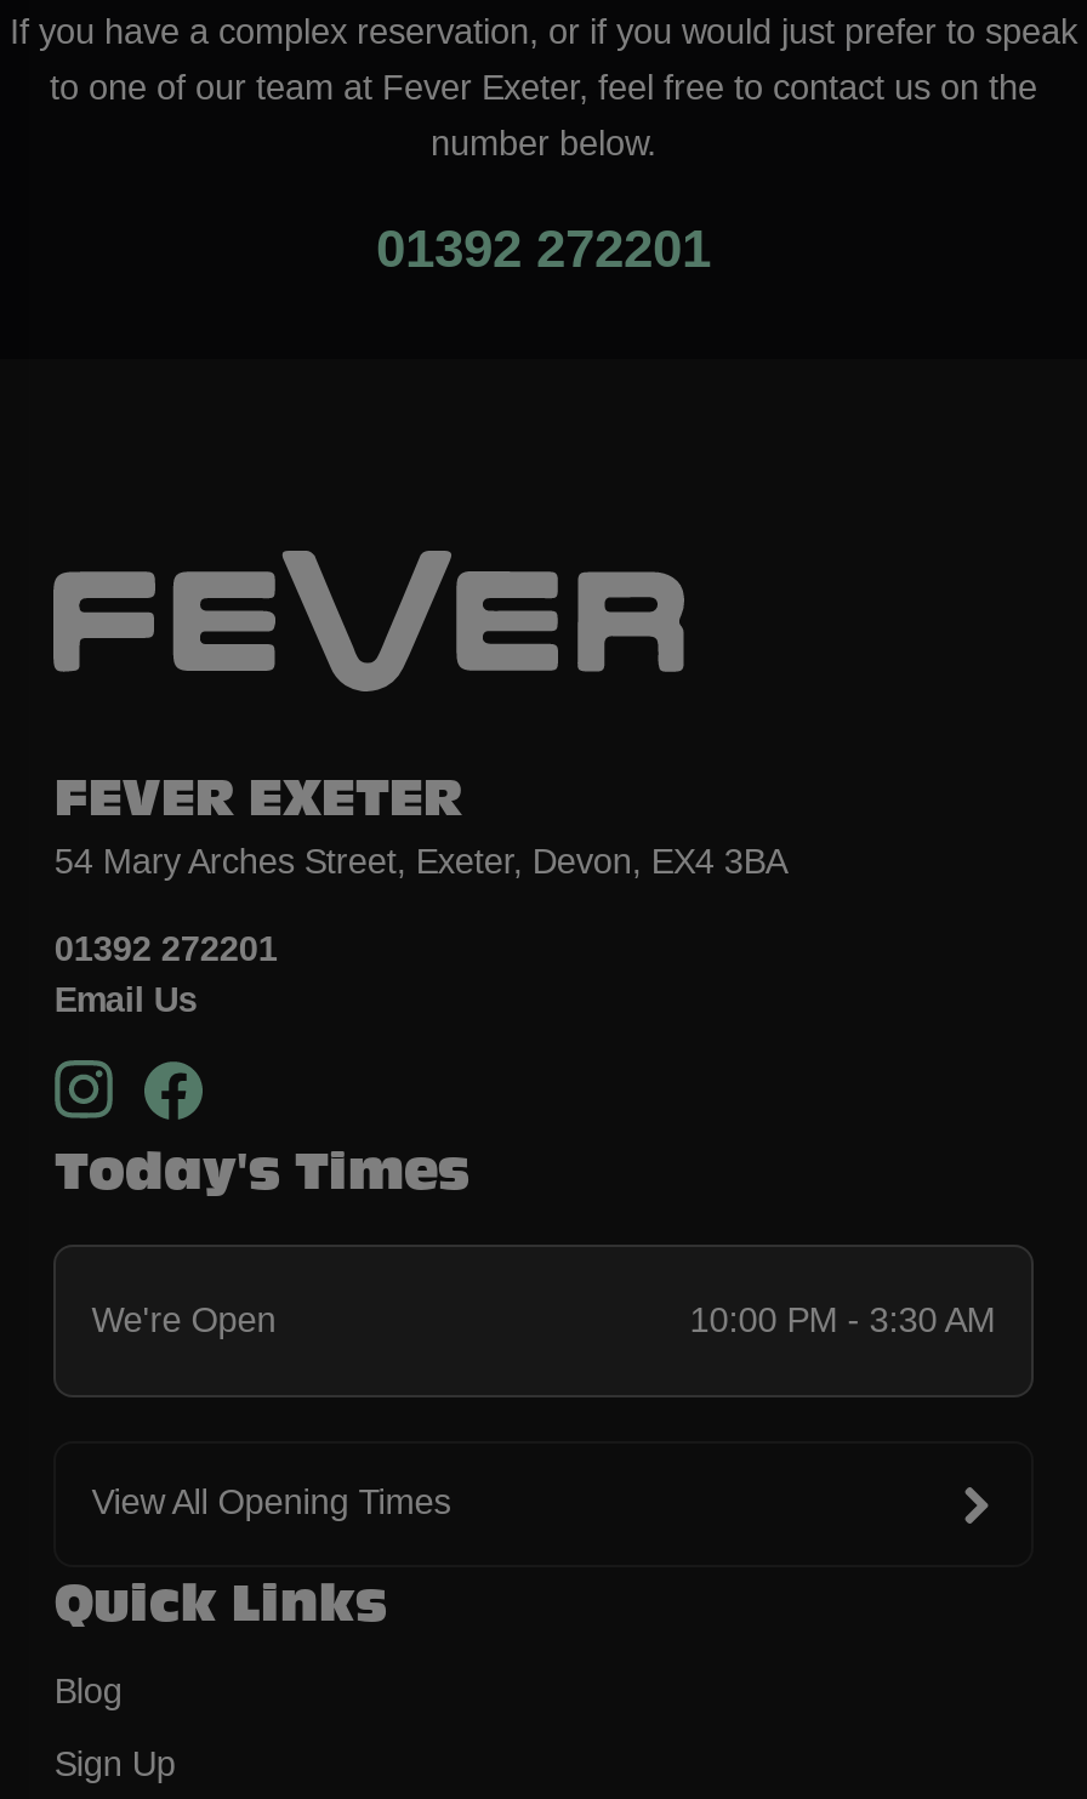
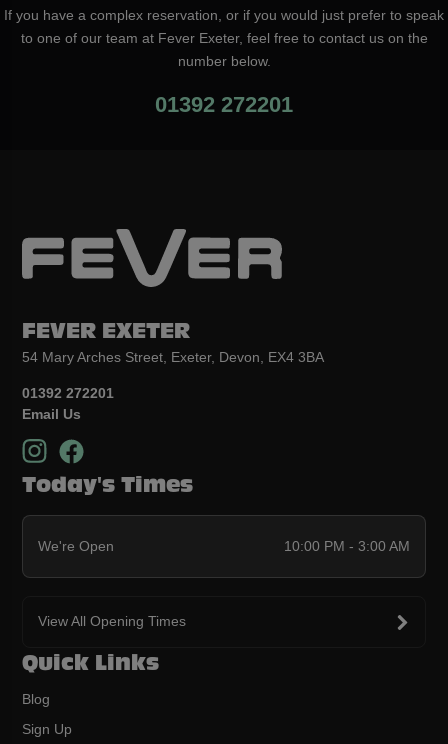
- 10:00 PM - 3:30 AM
+ 10:00 PM - 3:00 AM
